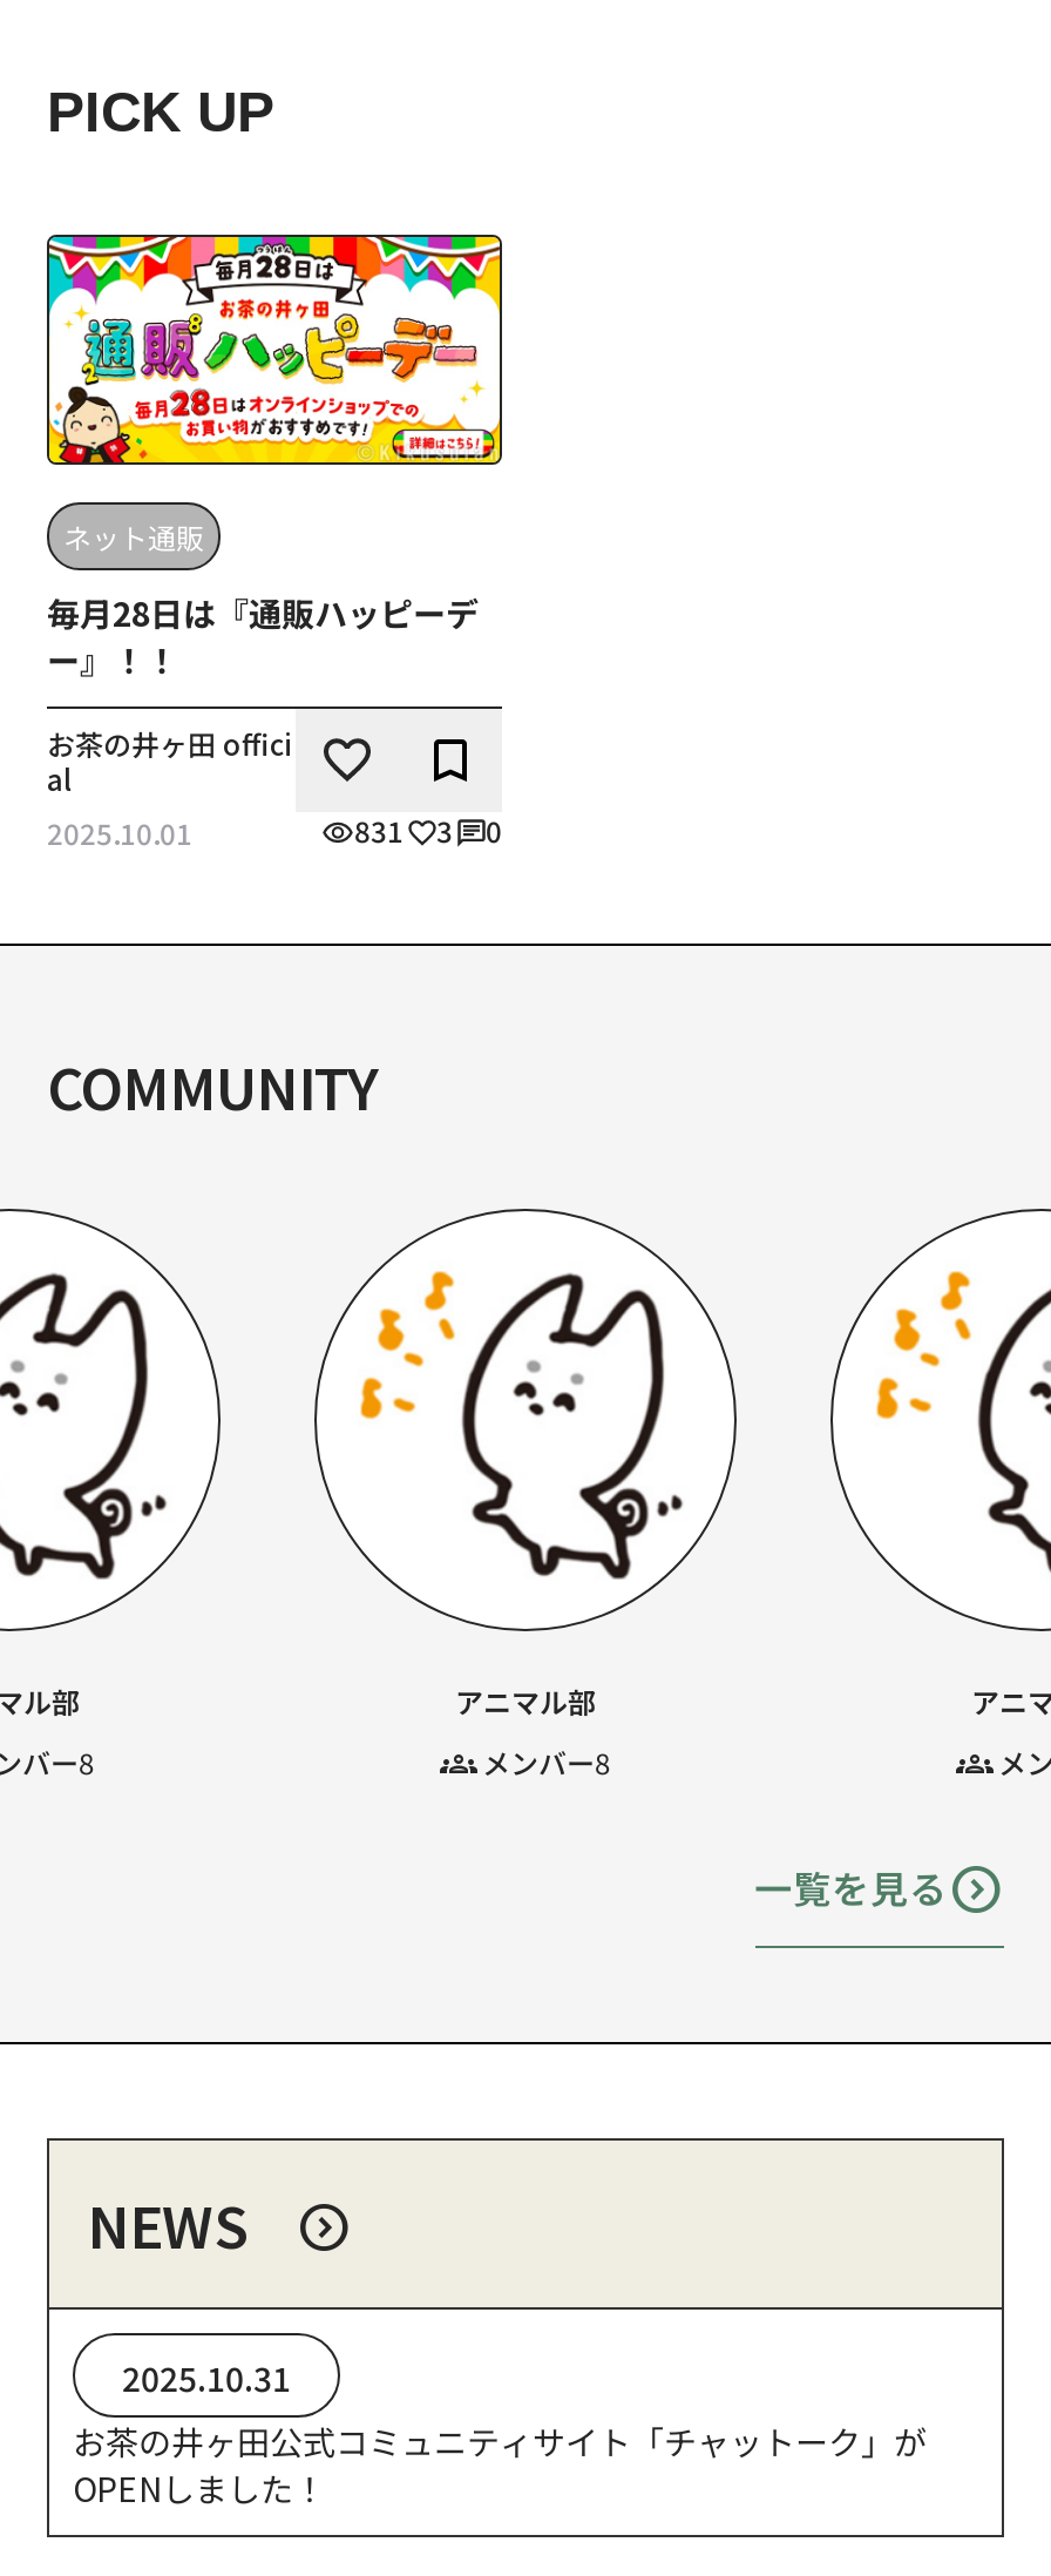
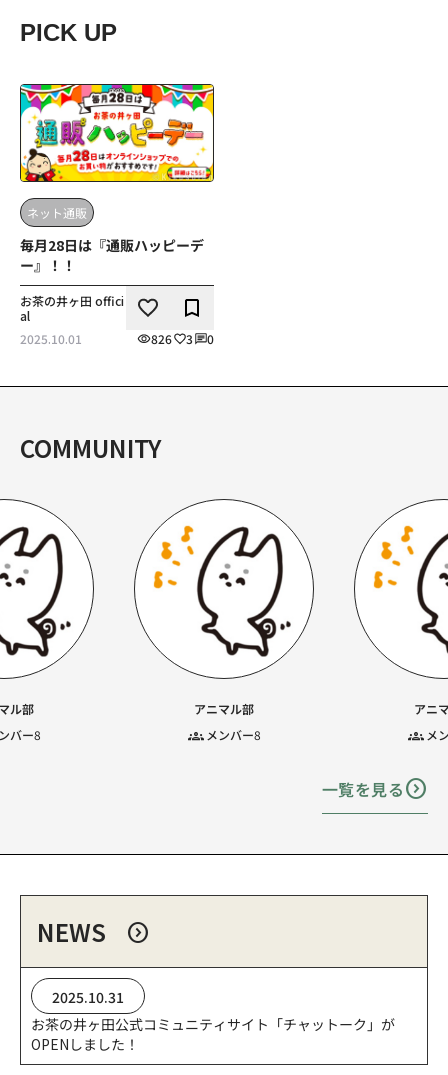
- 831
+ 826
